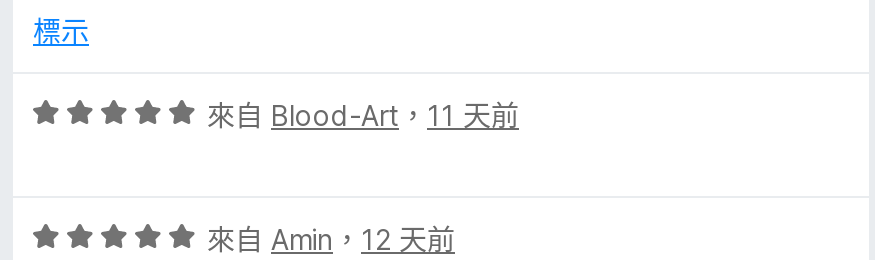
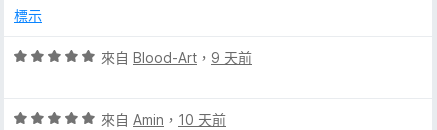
- 來自Blood-Art，11 天前
+ 來自Blood-Art，9 天前

- 來自Amin，12 天前
+ 來自Amin，10 天前
